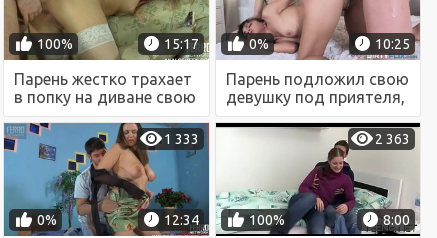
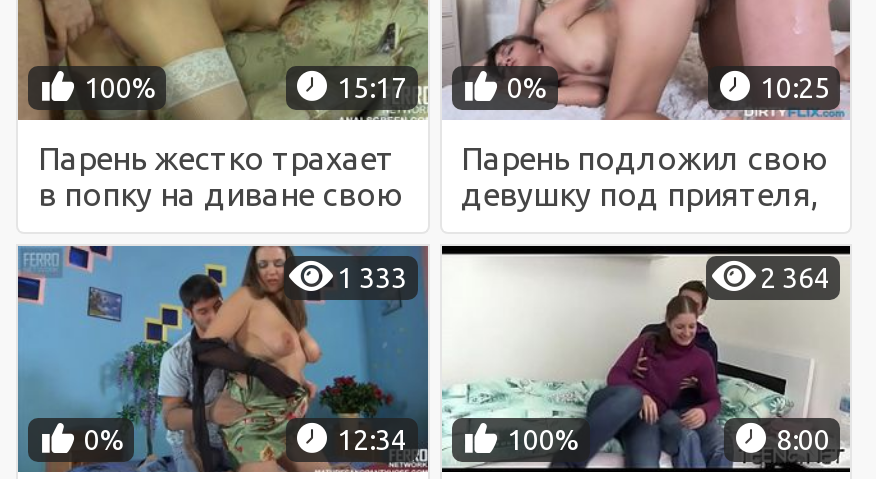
- 2 363
+ 2 364
